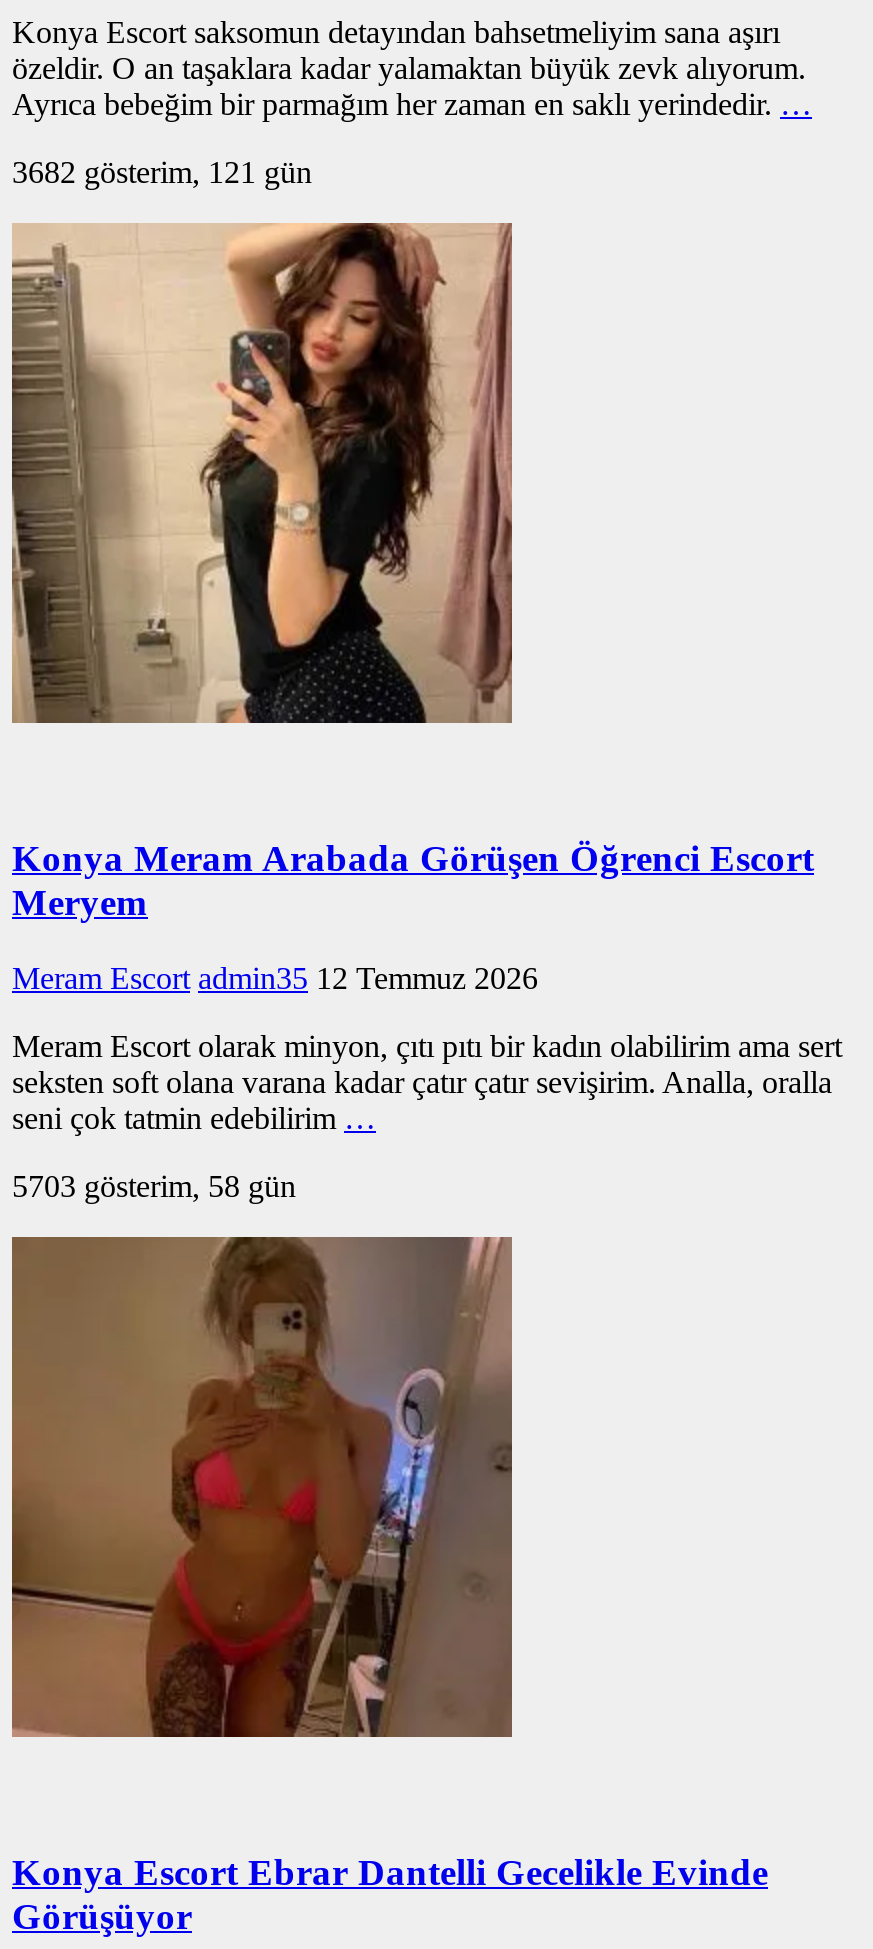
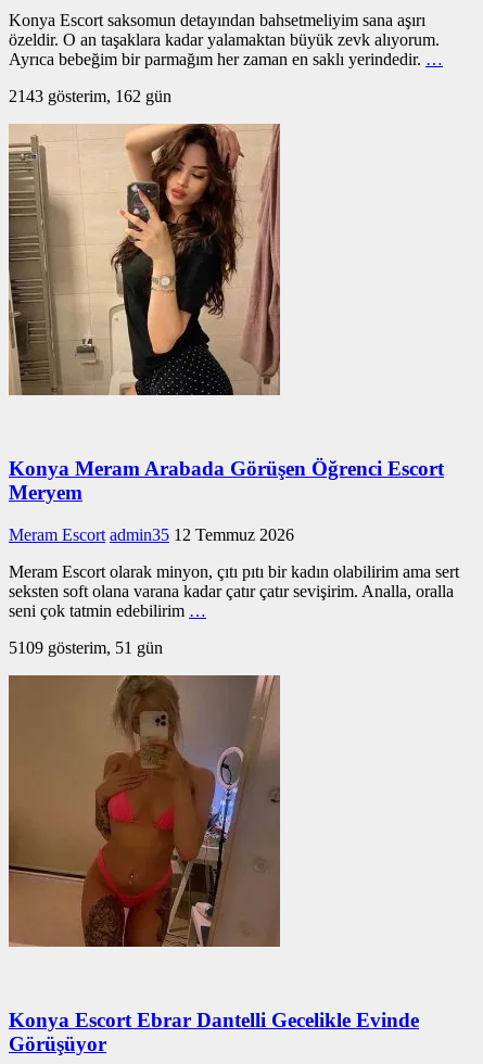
- 3682 gösterim, 121 gün
+ 2143 gösterim, 162 gün

- 5703 gösterim, 58 gün
+ 5109 gösterim, 51 gün
